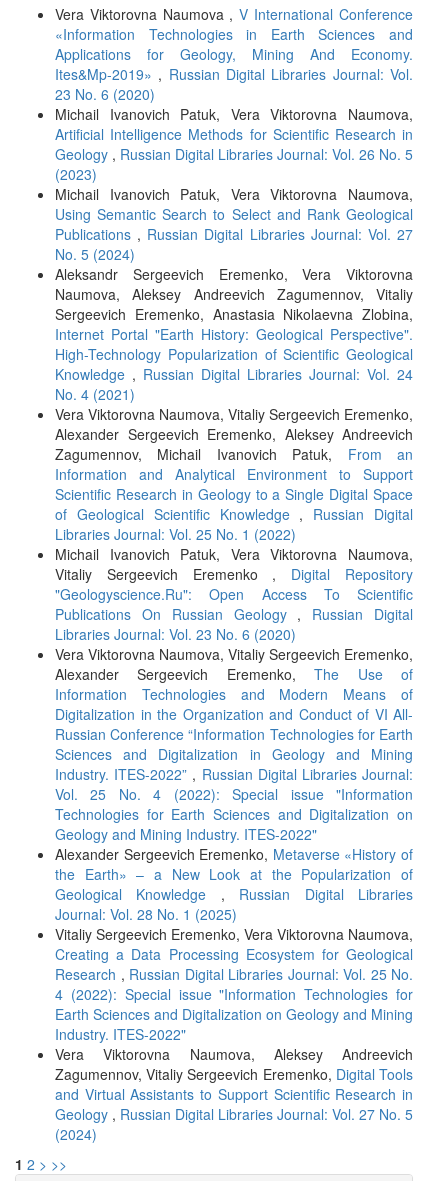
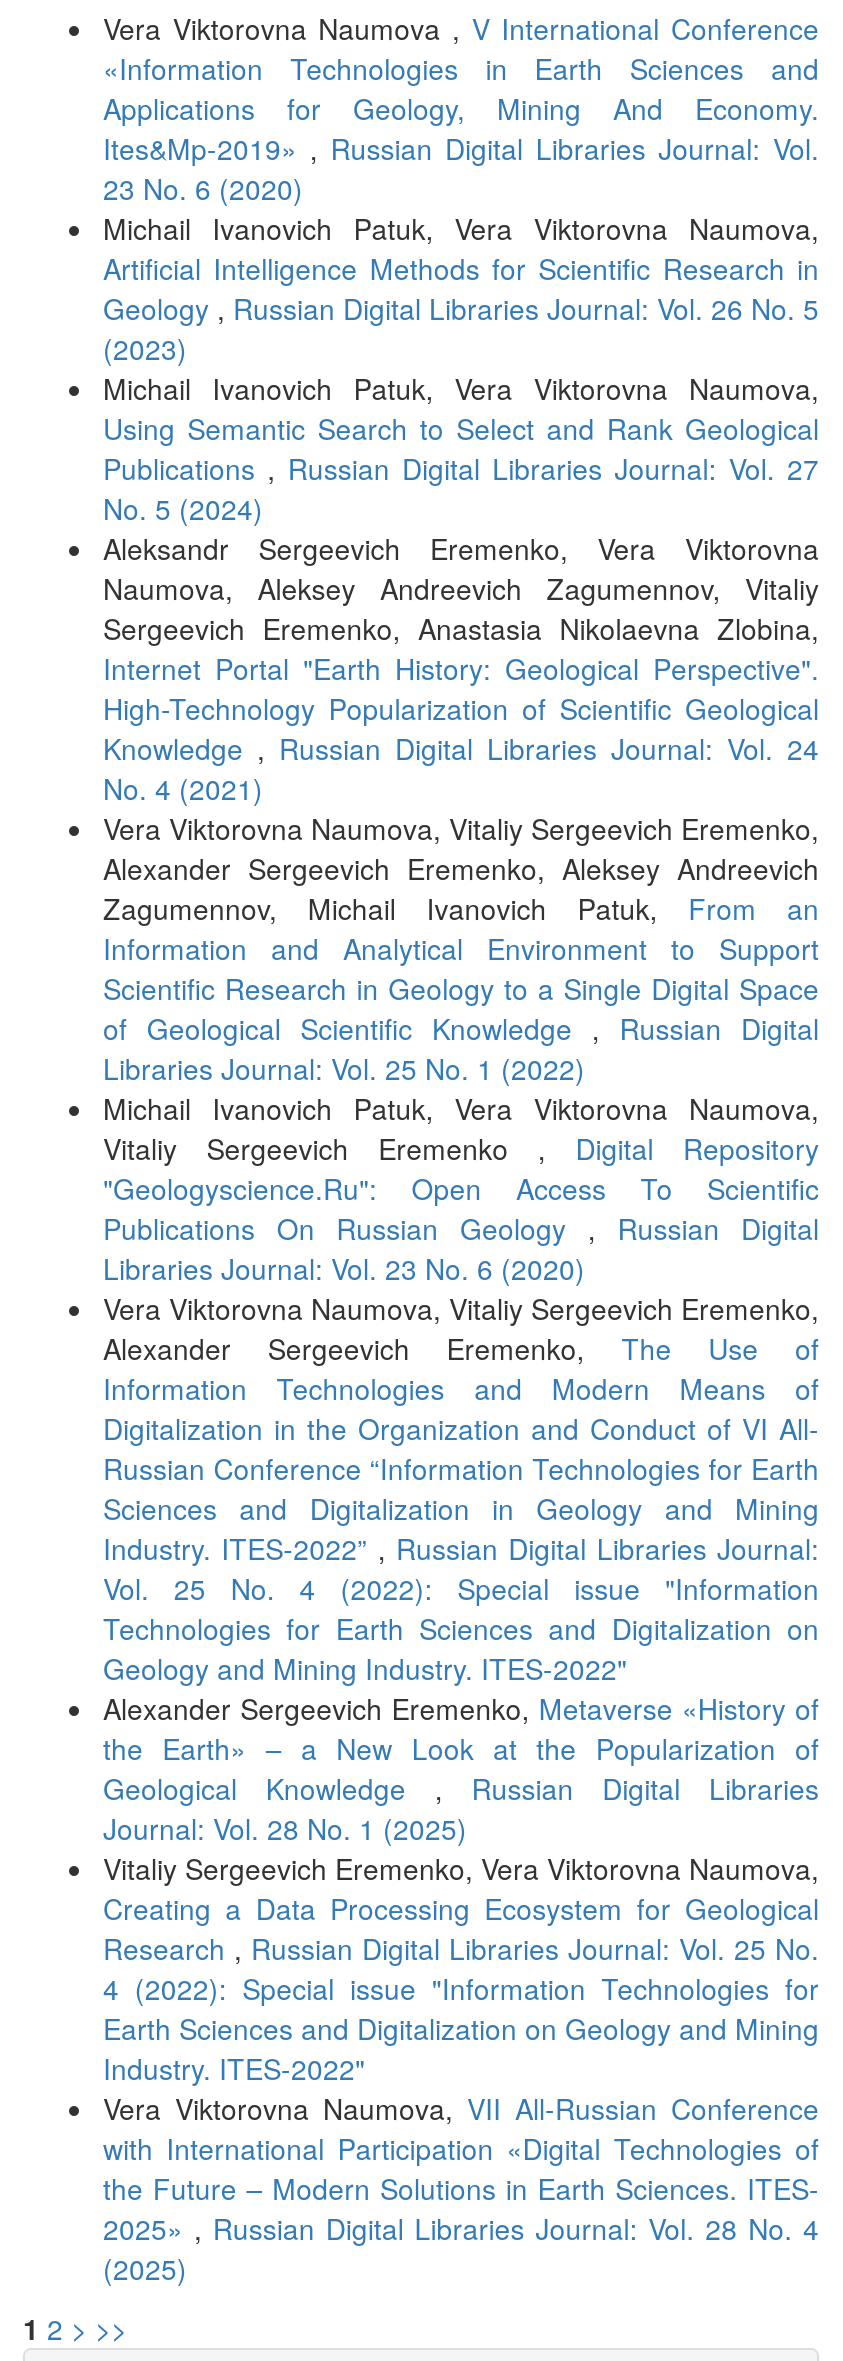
- Vera Viktorovna Naumova, Aleksey Andreevich
- Zagumennov, Vitaliy Sergeevich Eremenko, Digital Tools
- and Virtual Assistants to Support Scientific Research in
- Geology, Russian Digital Libraries Journal: Vol. 27 No. 5
- (2024)
+ Vera Viktorovna Naumova, VII All-Russian Conference
+ with International Participation «Digital Technologies of
+ the Future – Modern Solutions in Earth Sciences. ITES-
+ 2025», Russian Digital Libraries Journal: Vol. 28 No. 4
+ (2025)
